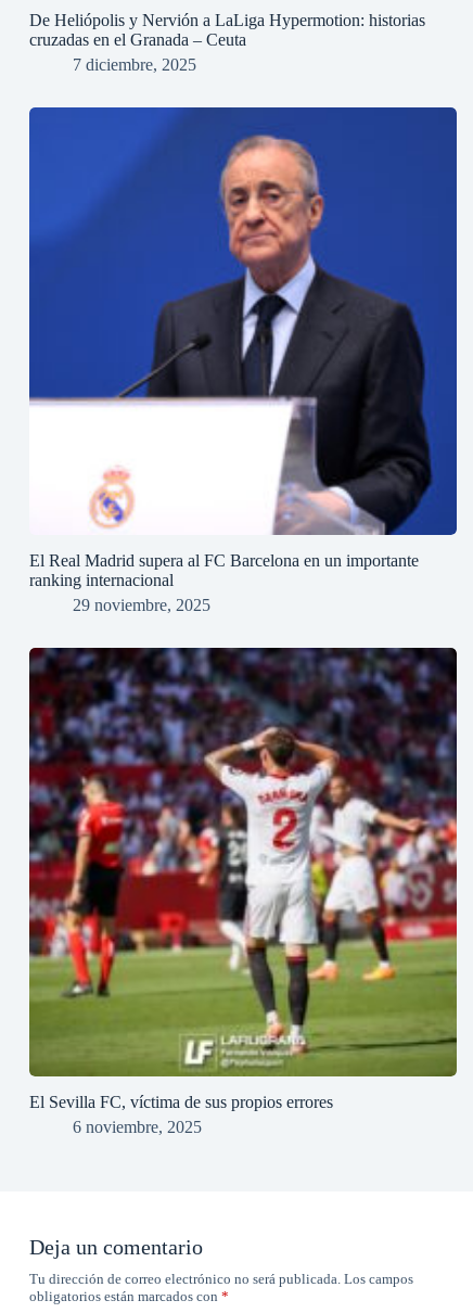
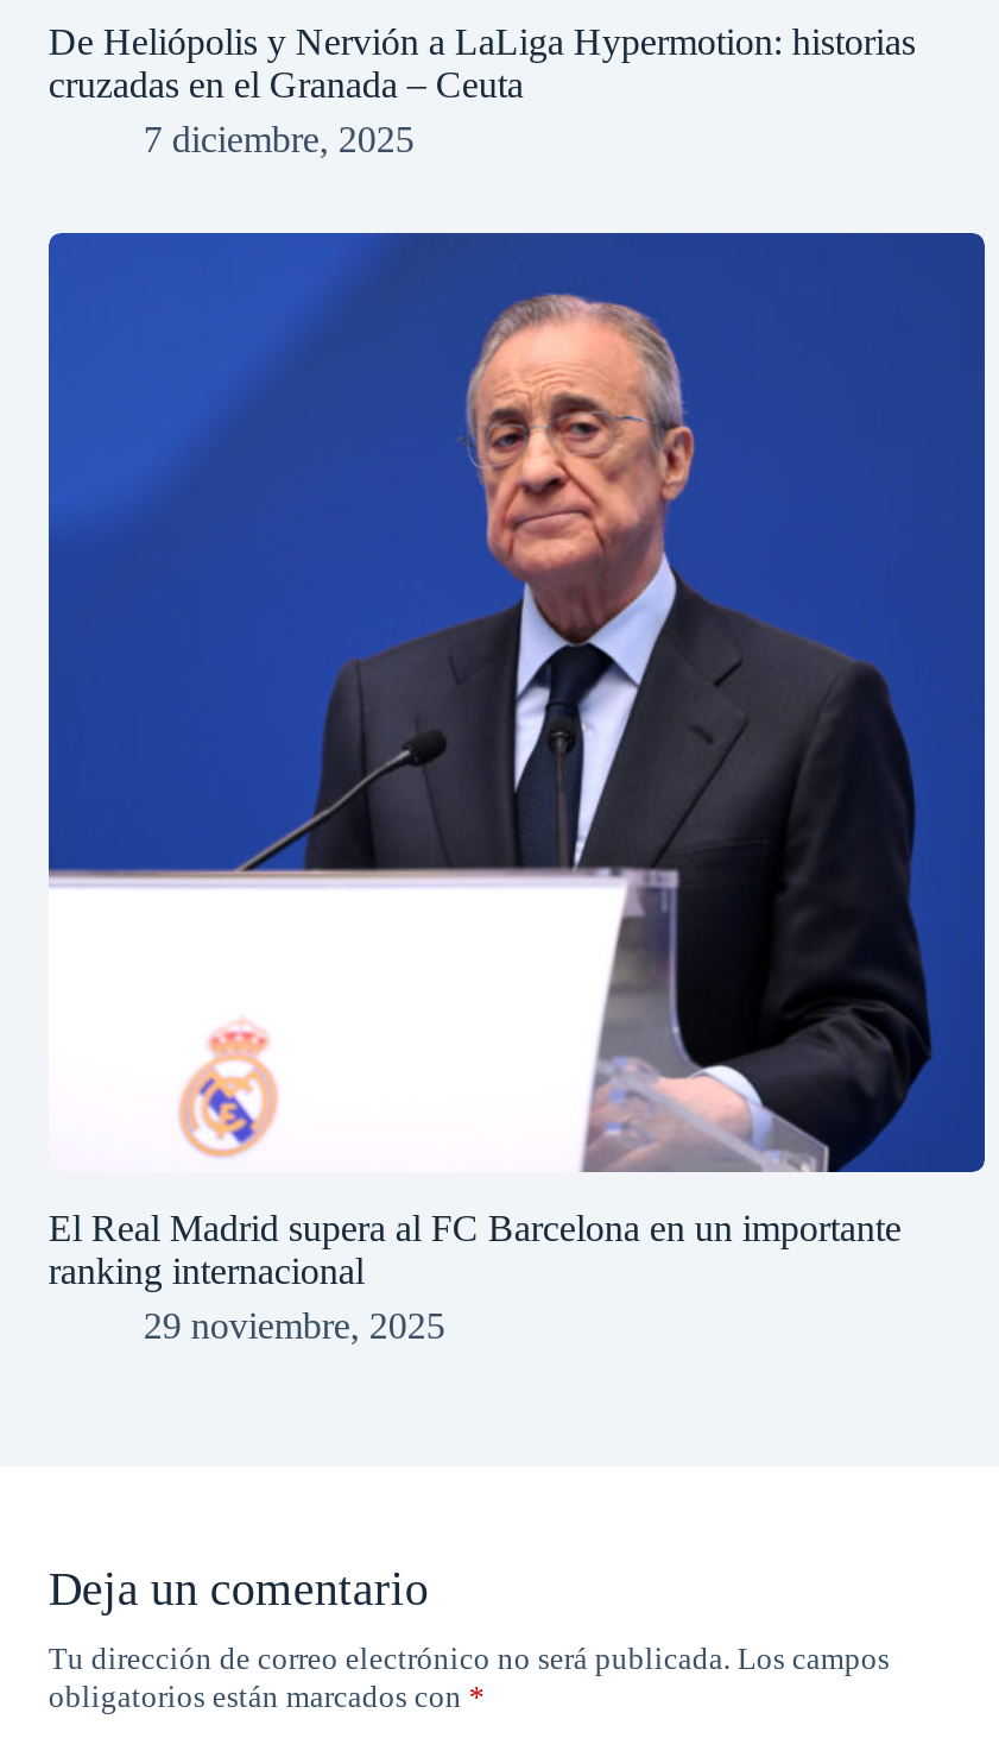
- [image]
- El Sevilla FC, víctima de sus propios errores
- 6 noviembre, 2025
